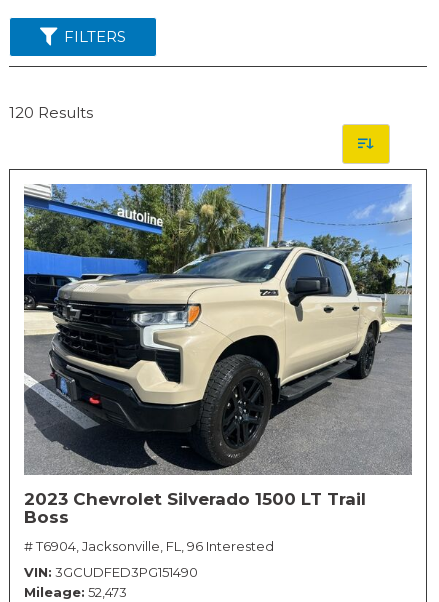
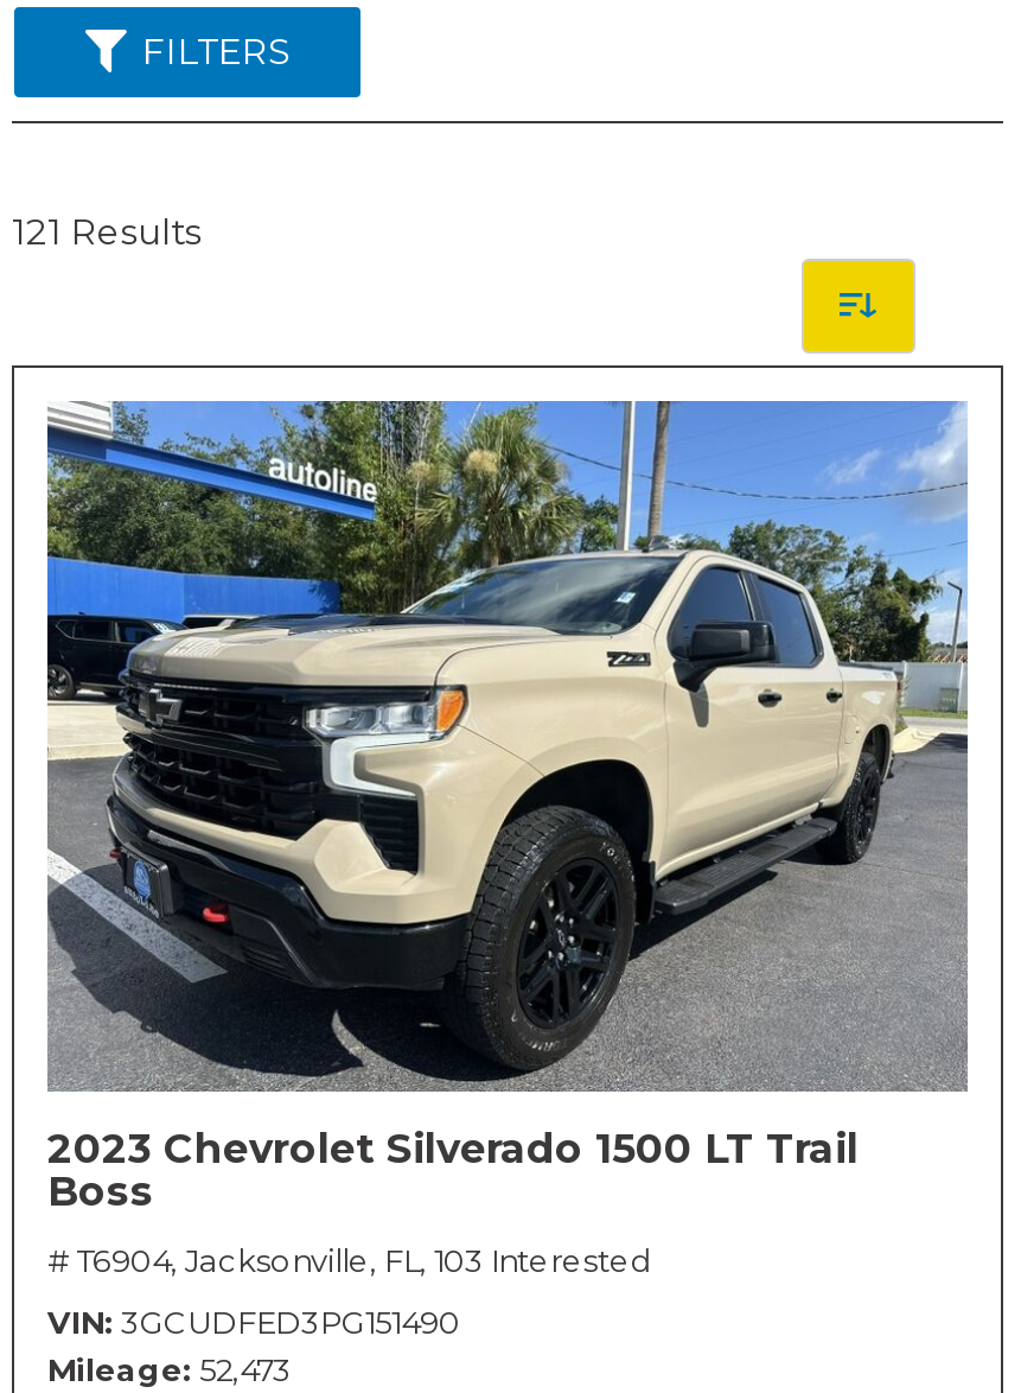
- 120 Results
+ 121 Results

- # T6904, Jacksonville, FL, 96 Interested
+ # T6904, Jacksonville, FL, 103 Interested
